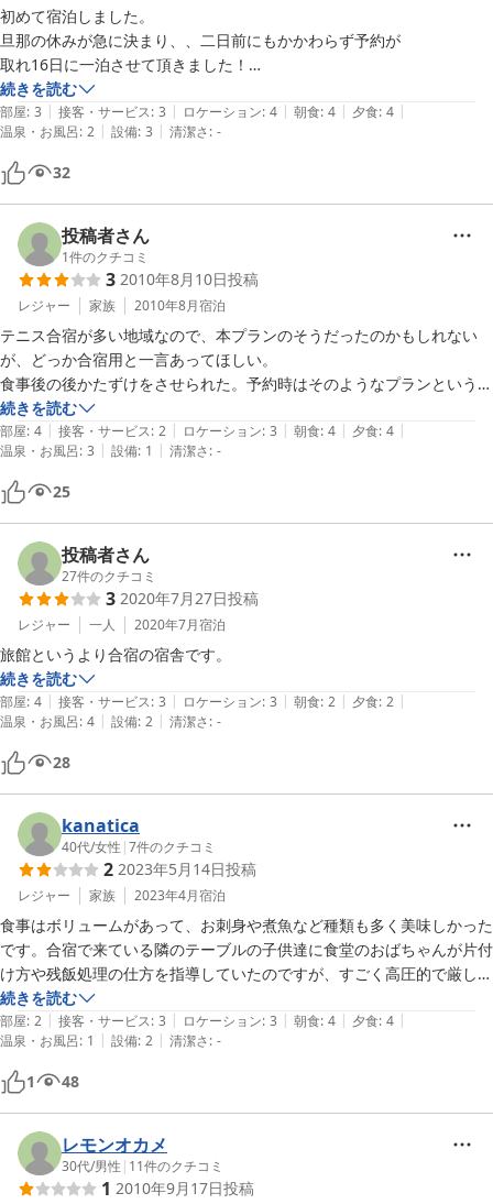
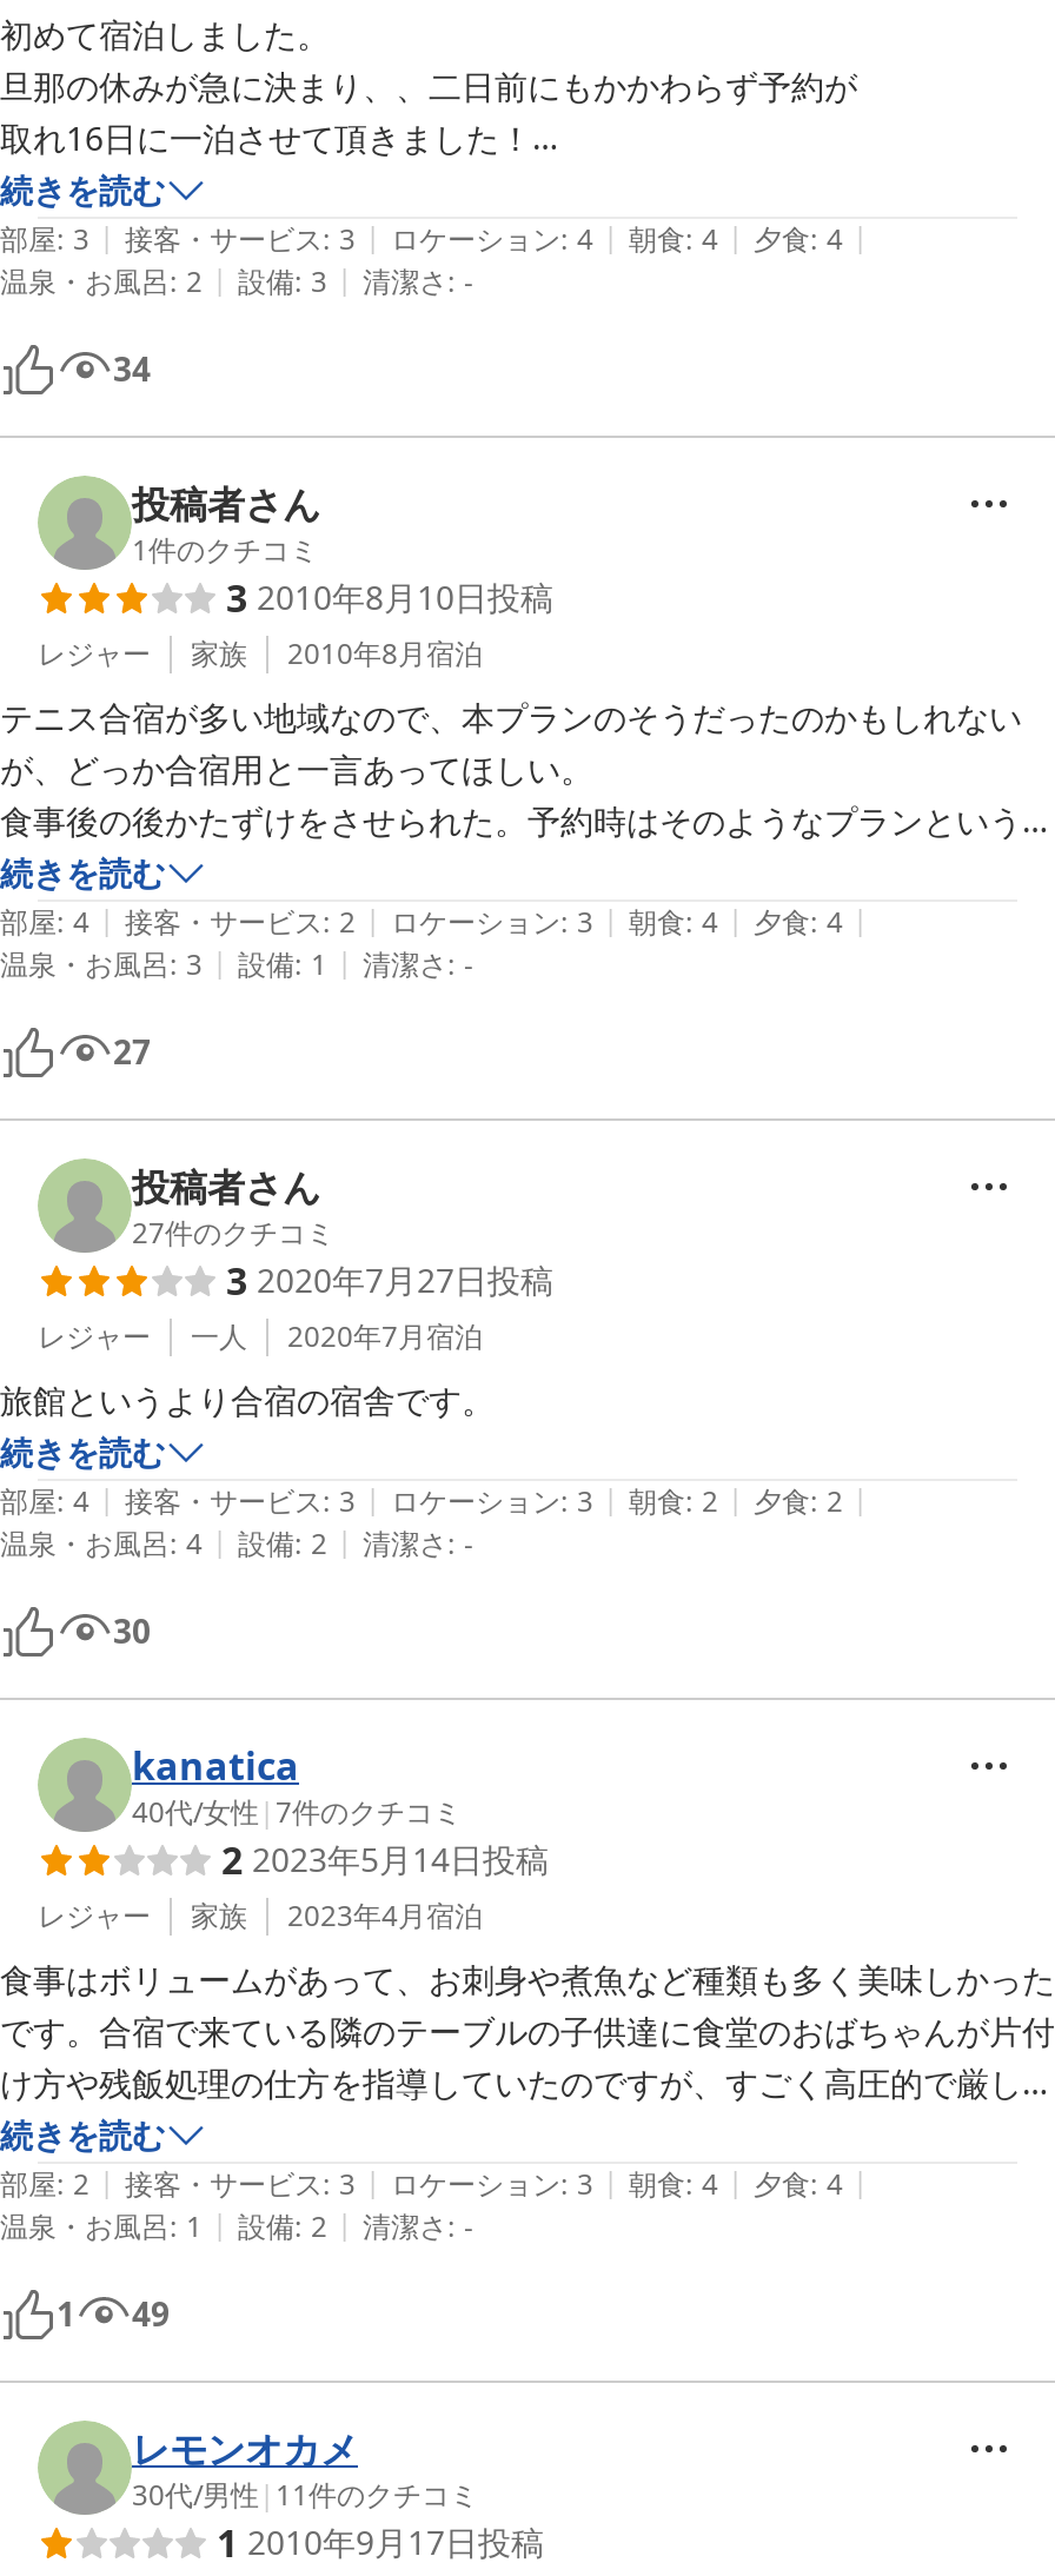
- 32
+ 34

- 25
+ 27

- 28
+ 30

- 1 48
+ 1 49
